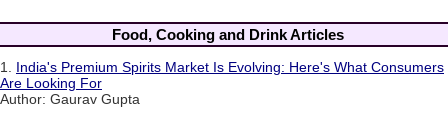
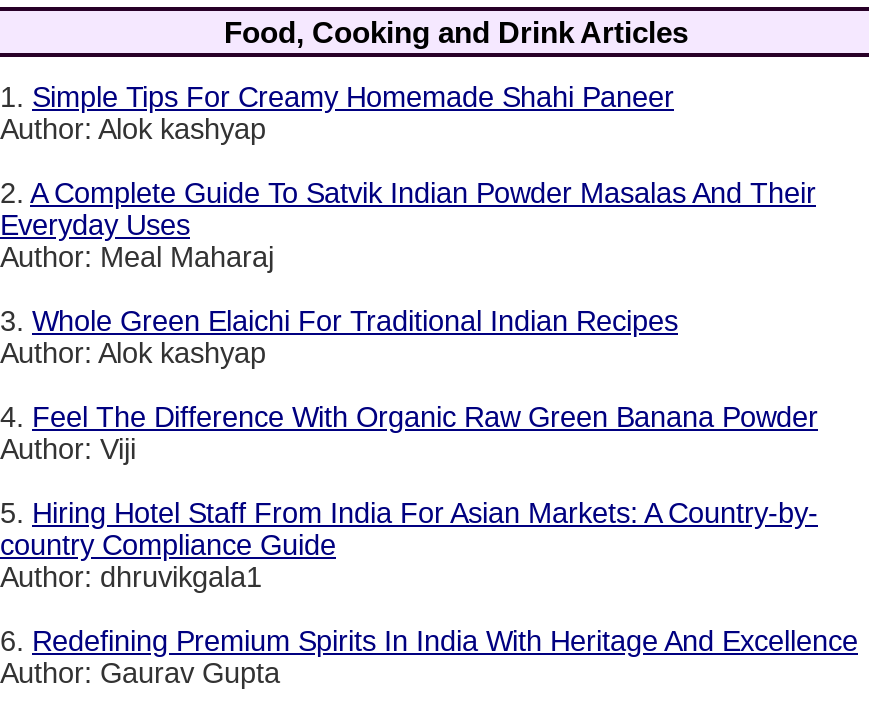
- 1. India's Premium Spirits Market Is Evolving: Here's What Consumers
- Are Looking For
+ 1. Simple Tips For Creamy Homemade Shahi Paneer
+ Author: Alok kashyap
+ 2. A Complete Guide To Satvik Indian Powder Masalas And Their
+ Everyday Uses
+ Author: Meal Maharaj
+ 3. Whole Green Elaichi For Traditional Indian Recipes
+ Author: Alok kashyap
+ 4. Feel The Difference With Organic Raw Green Banana Powder
+ Author: Viji
+ 5. Hiring Hotel Staff From India For Asian Markets: A Country-by-
+ country Compliance Guide
+ Author: dhruvikgala1
+ 6. Redefining Premium Spirits In India With Heritage And Excellence
